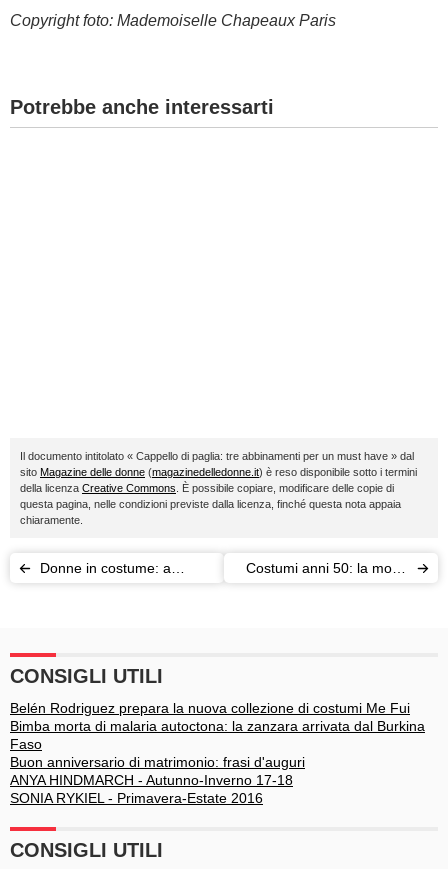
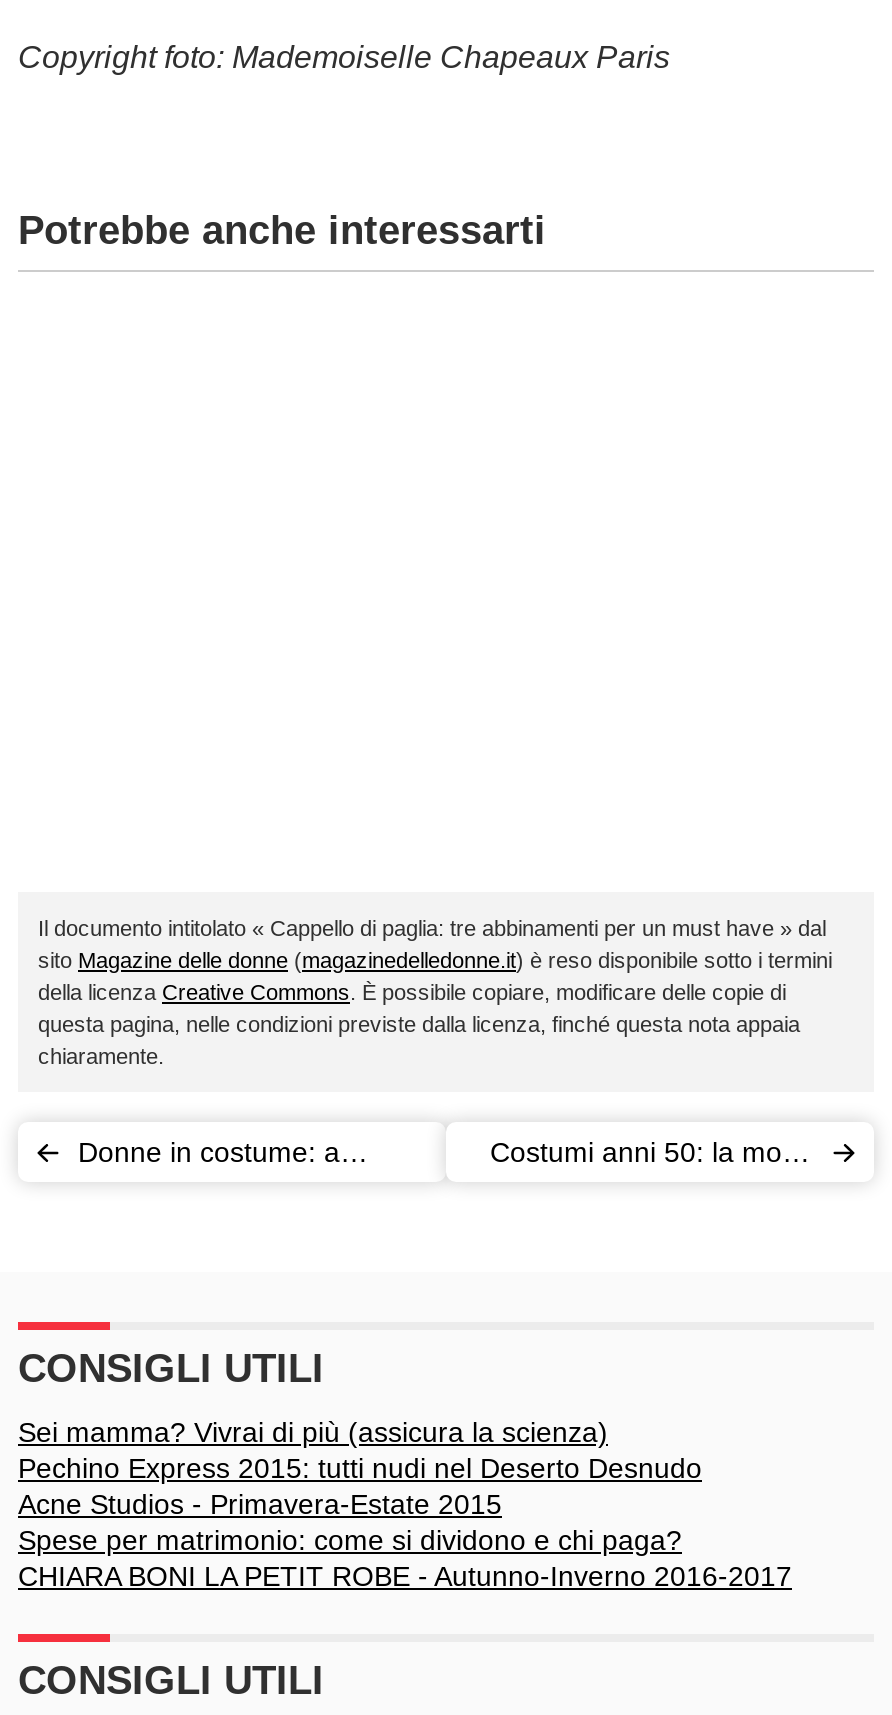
- Belén Rodriguez prepara la nuova collezione di costumi Me Fui
- Bimba morta di malaria autoctona: la zanzara arrivata dal Burkina
- Faso
- Buon anniversario di matrimonio: frasi d'auguri
- ANYA HINDMARCH - Autunno-Inverno 17-18
- SONIA RYKIEL - Primavera-Estate 2016
+ Sei mamma? Vivrai di più (assicura la scienza)
+ Pechino Express 2015: tutti nudi nel Deserto Desnudo
+ Acne Studios - Primavera-Estate 2015
+ Spese per matrimonio: come si dividono e chi paga?
+ CHIARA BONI LA PETIT ROBE - Autunno-Inverno 2016-2017
